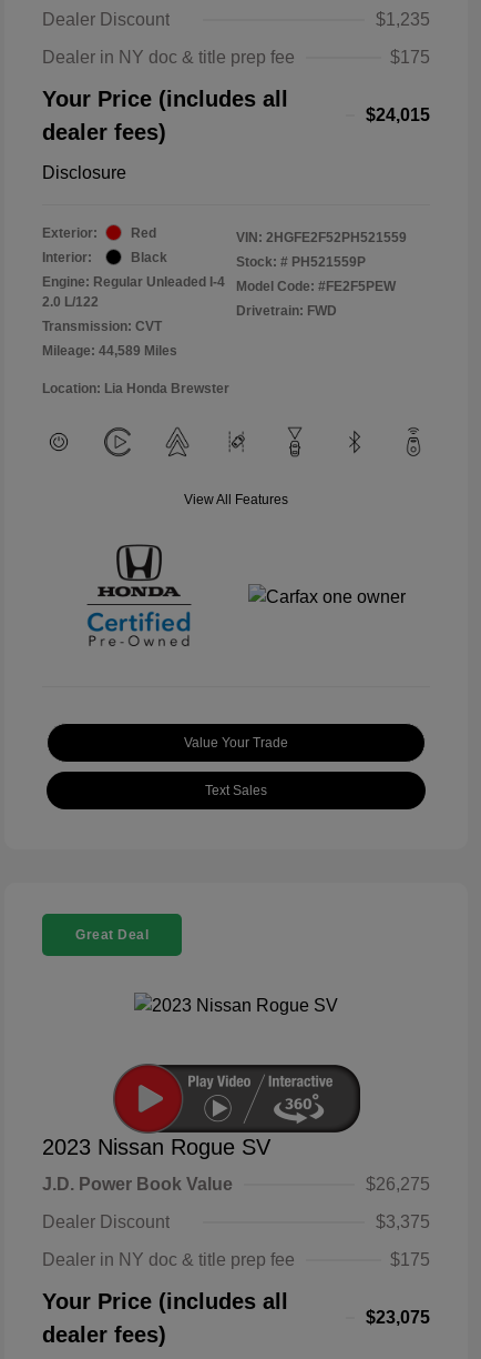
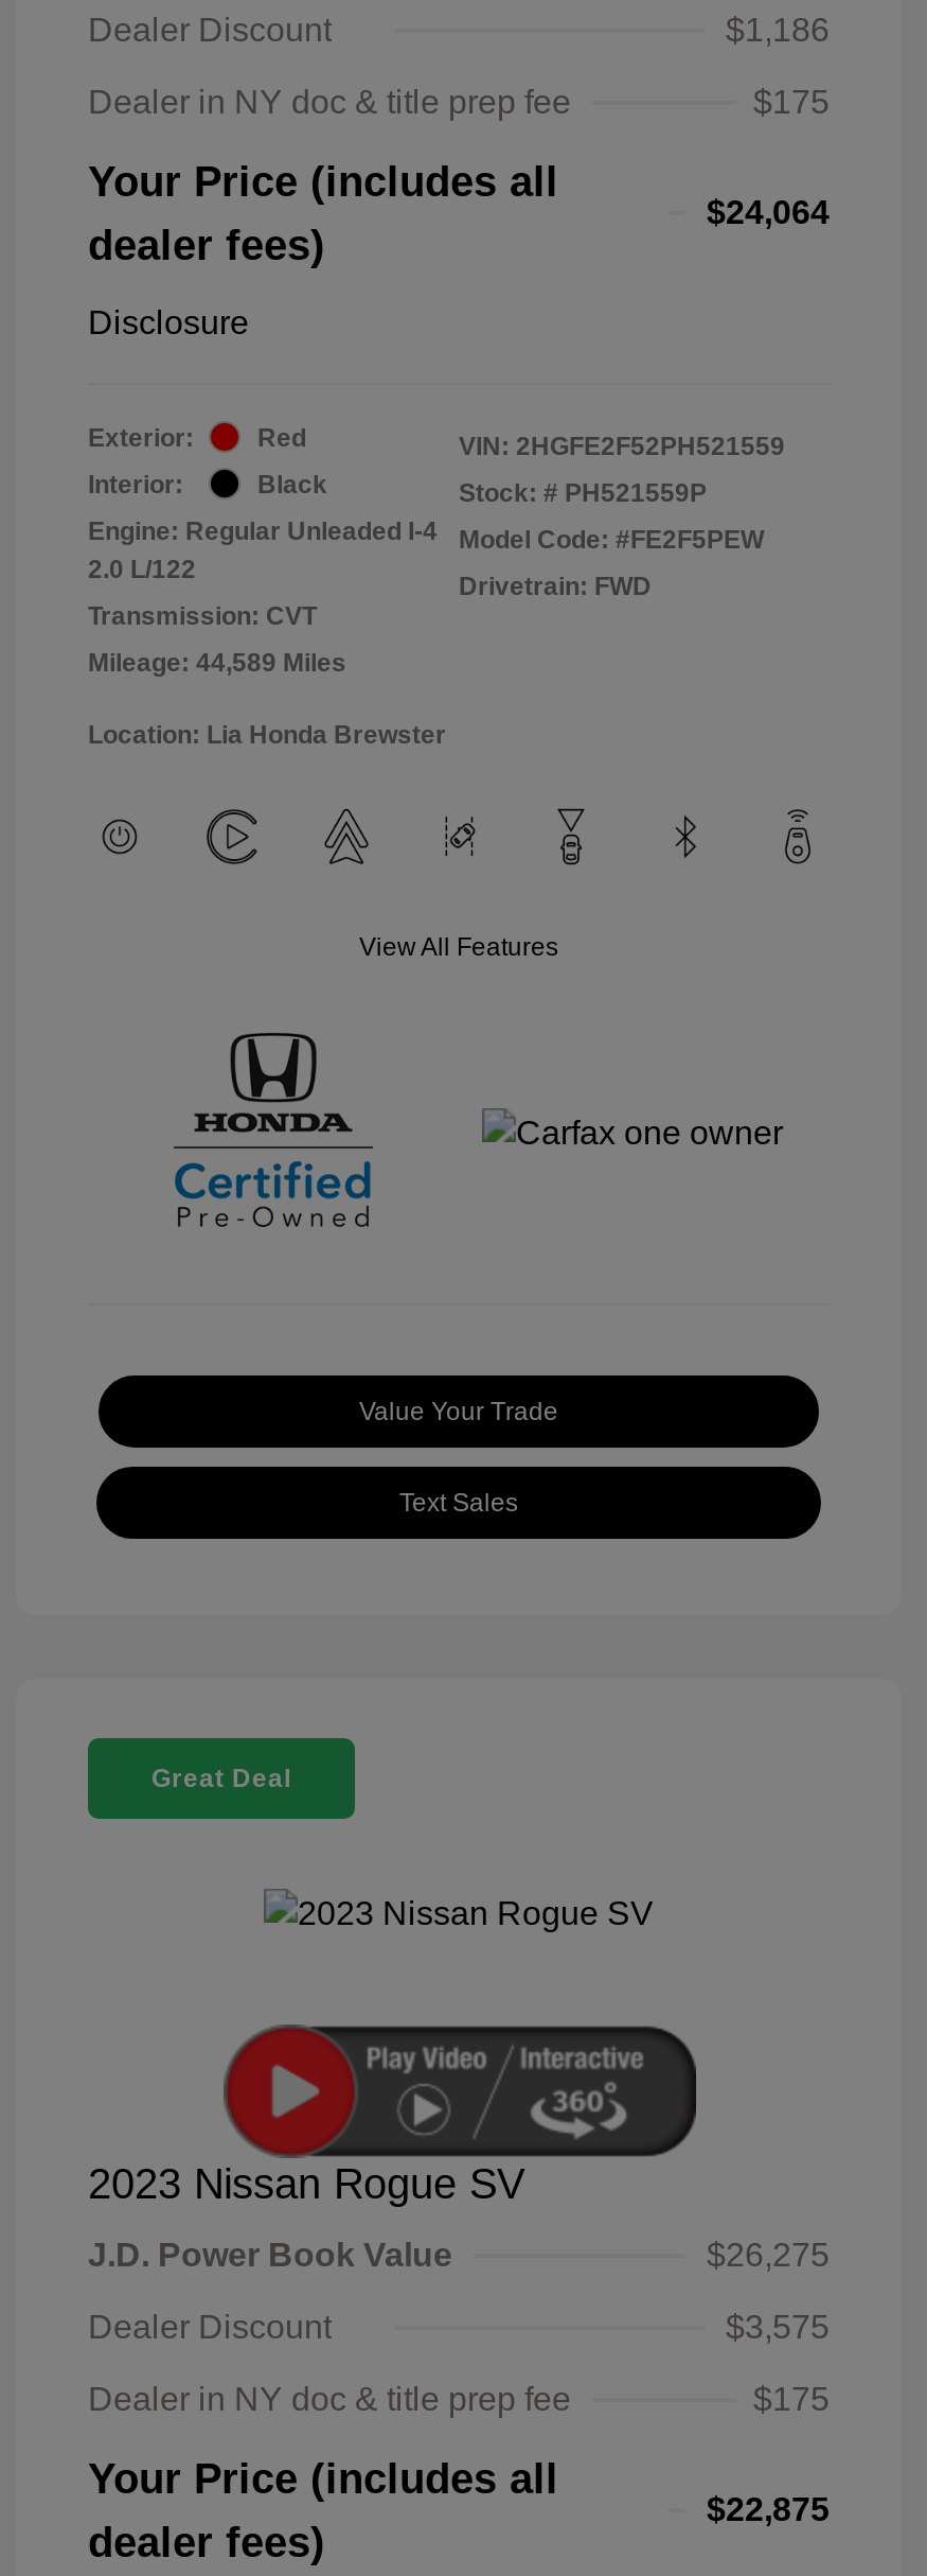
- $1,235
+ $1,186

- $24,015
+ $24,064

- $3,375
+ $3,575

- $23,075
+ $22,875
